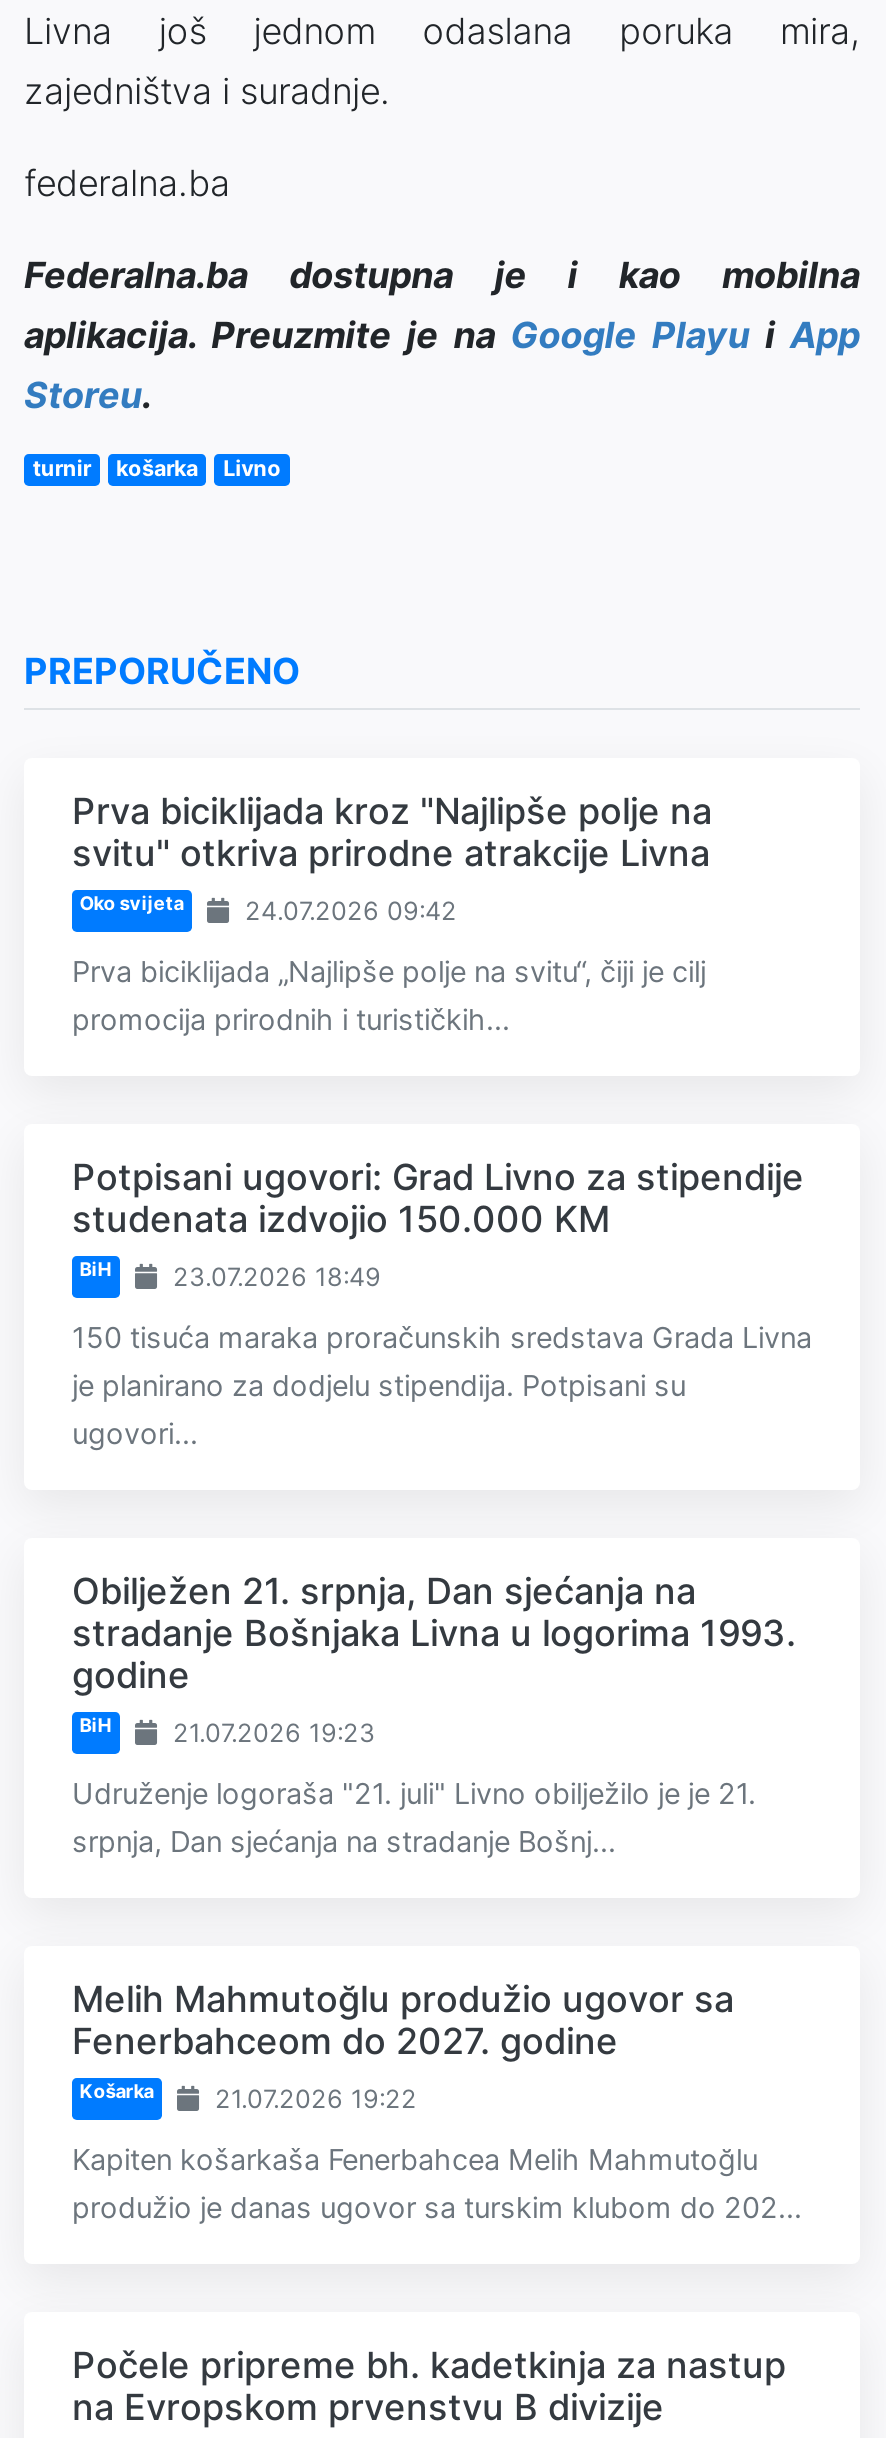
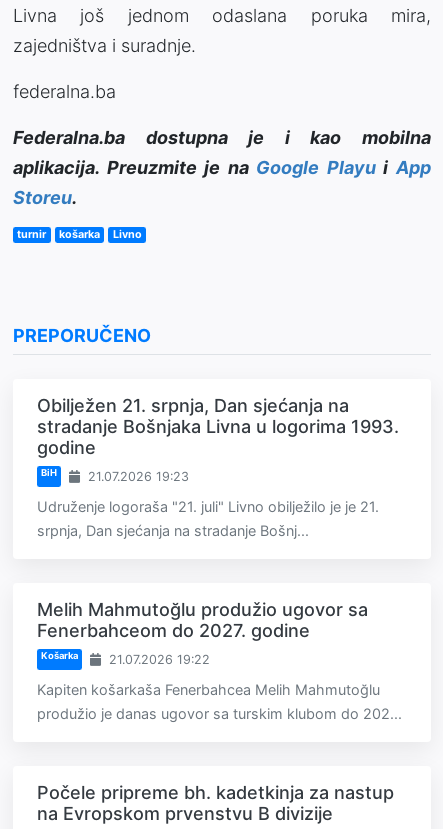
- Prva biciklijada kroz "Najlipše polje na
- svitu" otkriva prirodne atrakcije Livna
- Oko svijeta
- 24.07.2026 09:42
- Prva biciklijada „Najlipše polje na svitu“, čiji je cilj
- promocija prirodnih i turističkih...

- Potpisani ugovori: Grad Livno za stipendije
- studenata izdvojio 150.000 KM
- BiH
- 23.07.2026 18:49
- 150 tisuća maraka proračunskih sredstava Grada Livna
- je planirano za dodjelu stipendija. Potpisani su
- ugovori...
